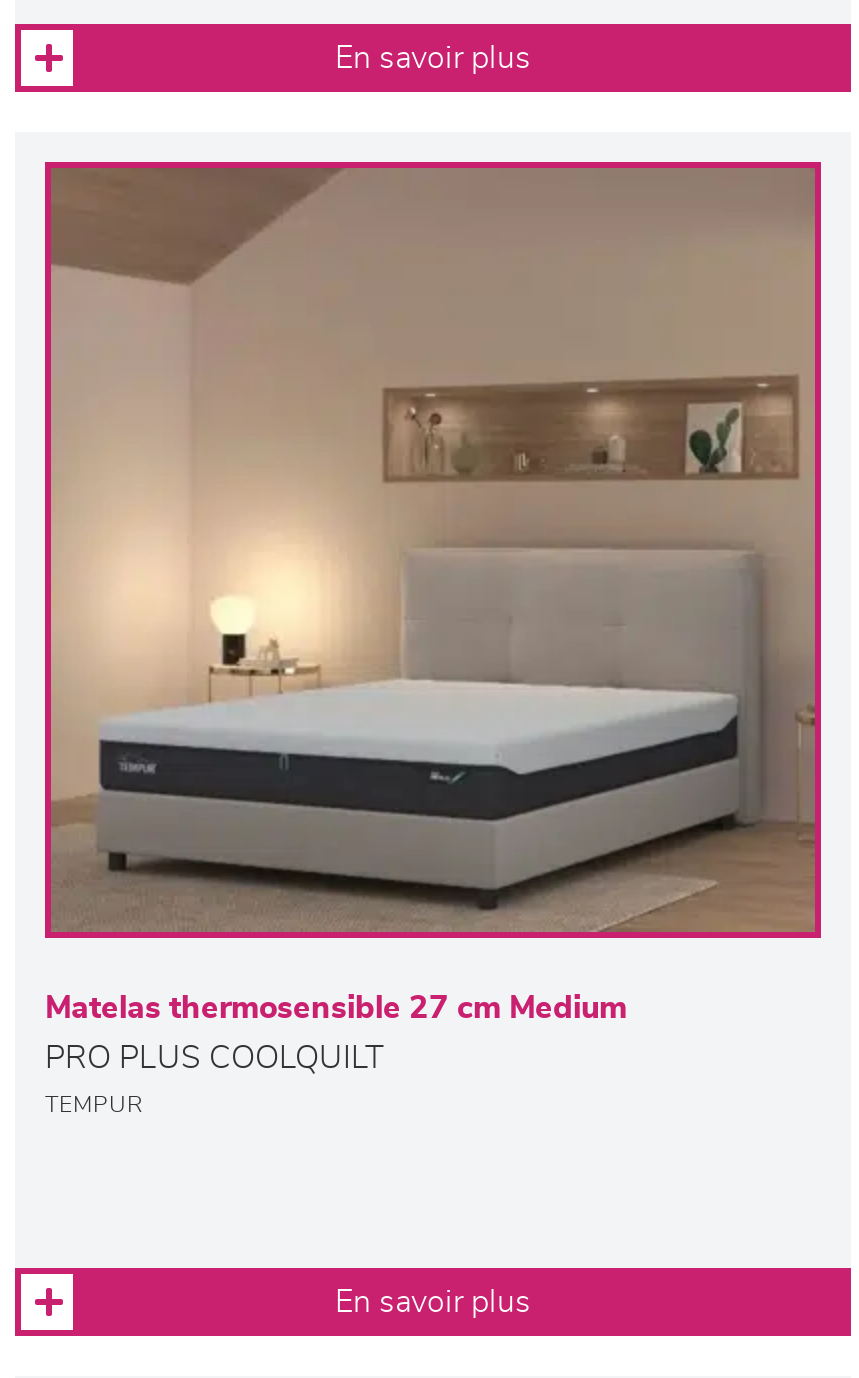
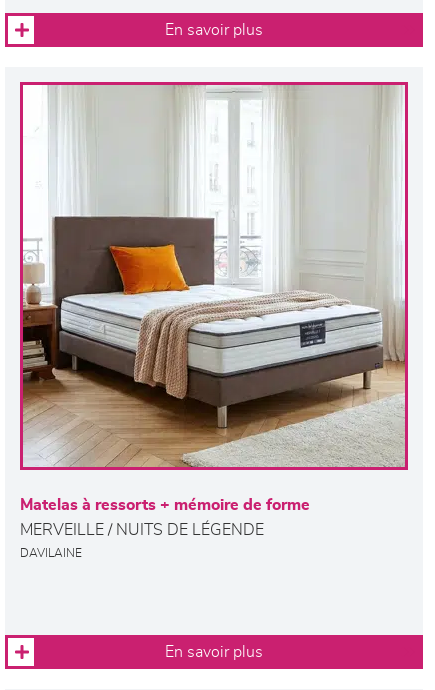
- [image]
- Matelas thermosensible 27 cm Medium
+ [image]
+ Matelas à ressorts + mémoire de forme

- PRO PLUS COOLQUILT
+ MERVEILLE / NUITS DE LÉGENDE

- TEMPUR
+ DAVILAINE
